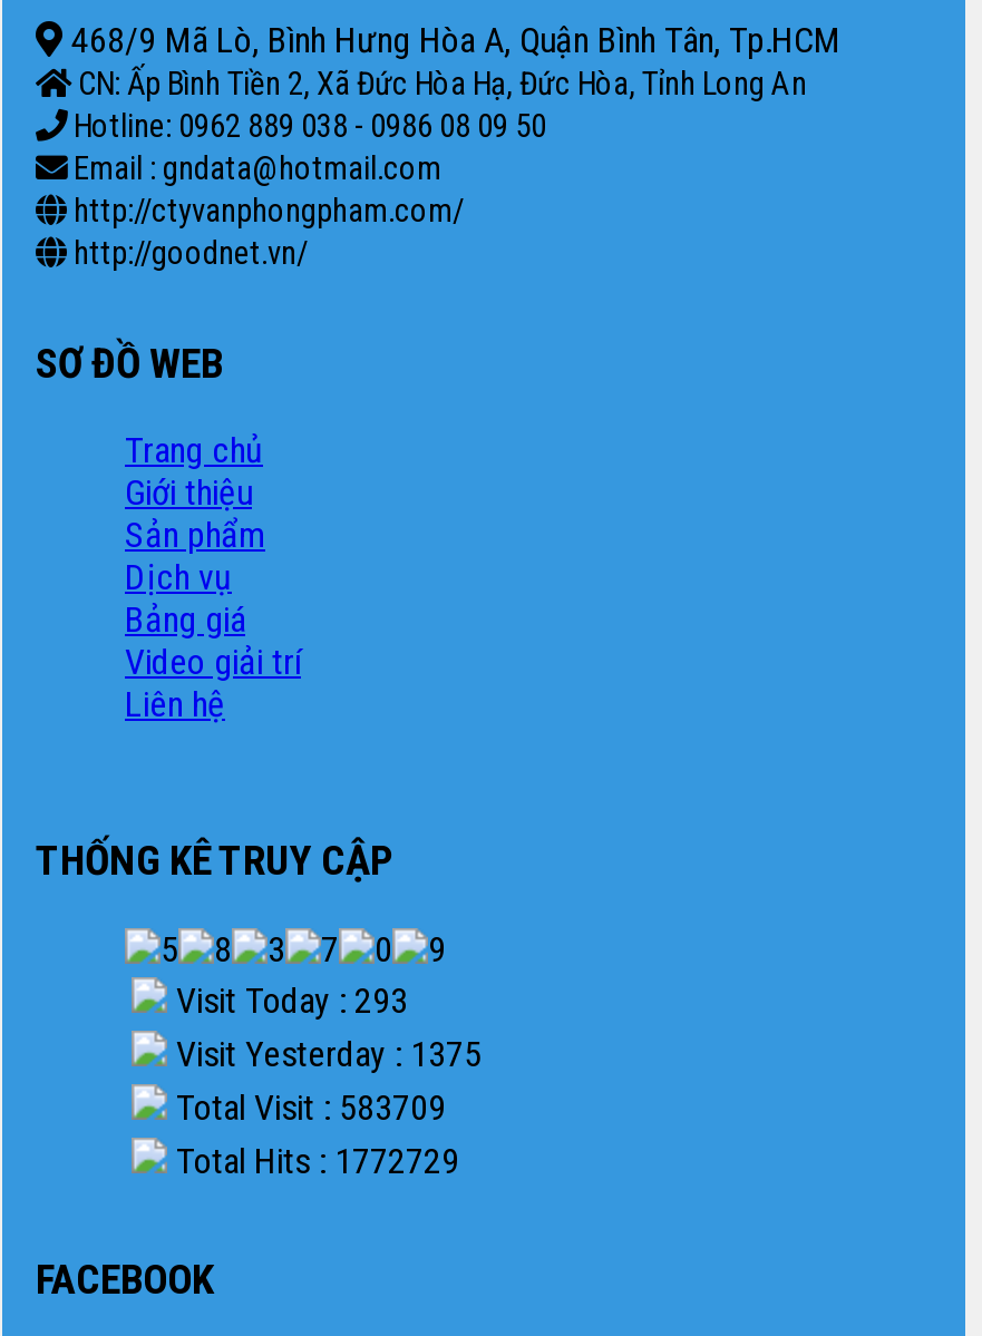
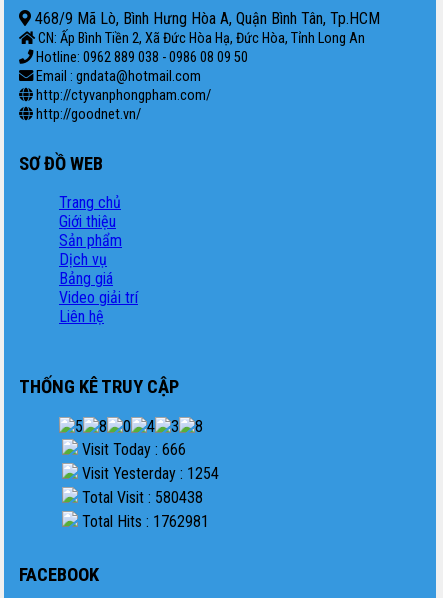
- Visit Today : 293
+ Visit Today : 666

- Visit Yesterday : 1375
+ Visit Yesterday : 1254

- Total Visit : 583709
+ Total Visit : 580438

- Total Hits : 1772729
+ Total Hits : 1762981
